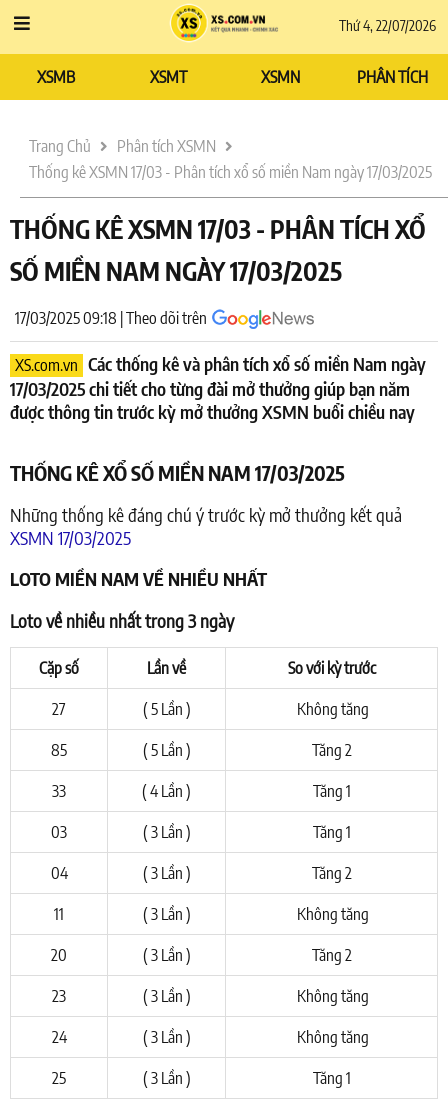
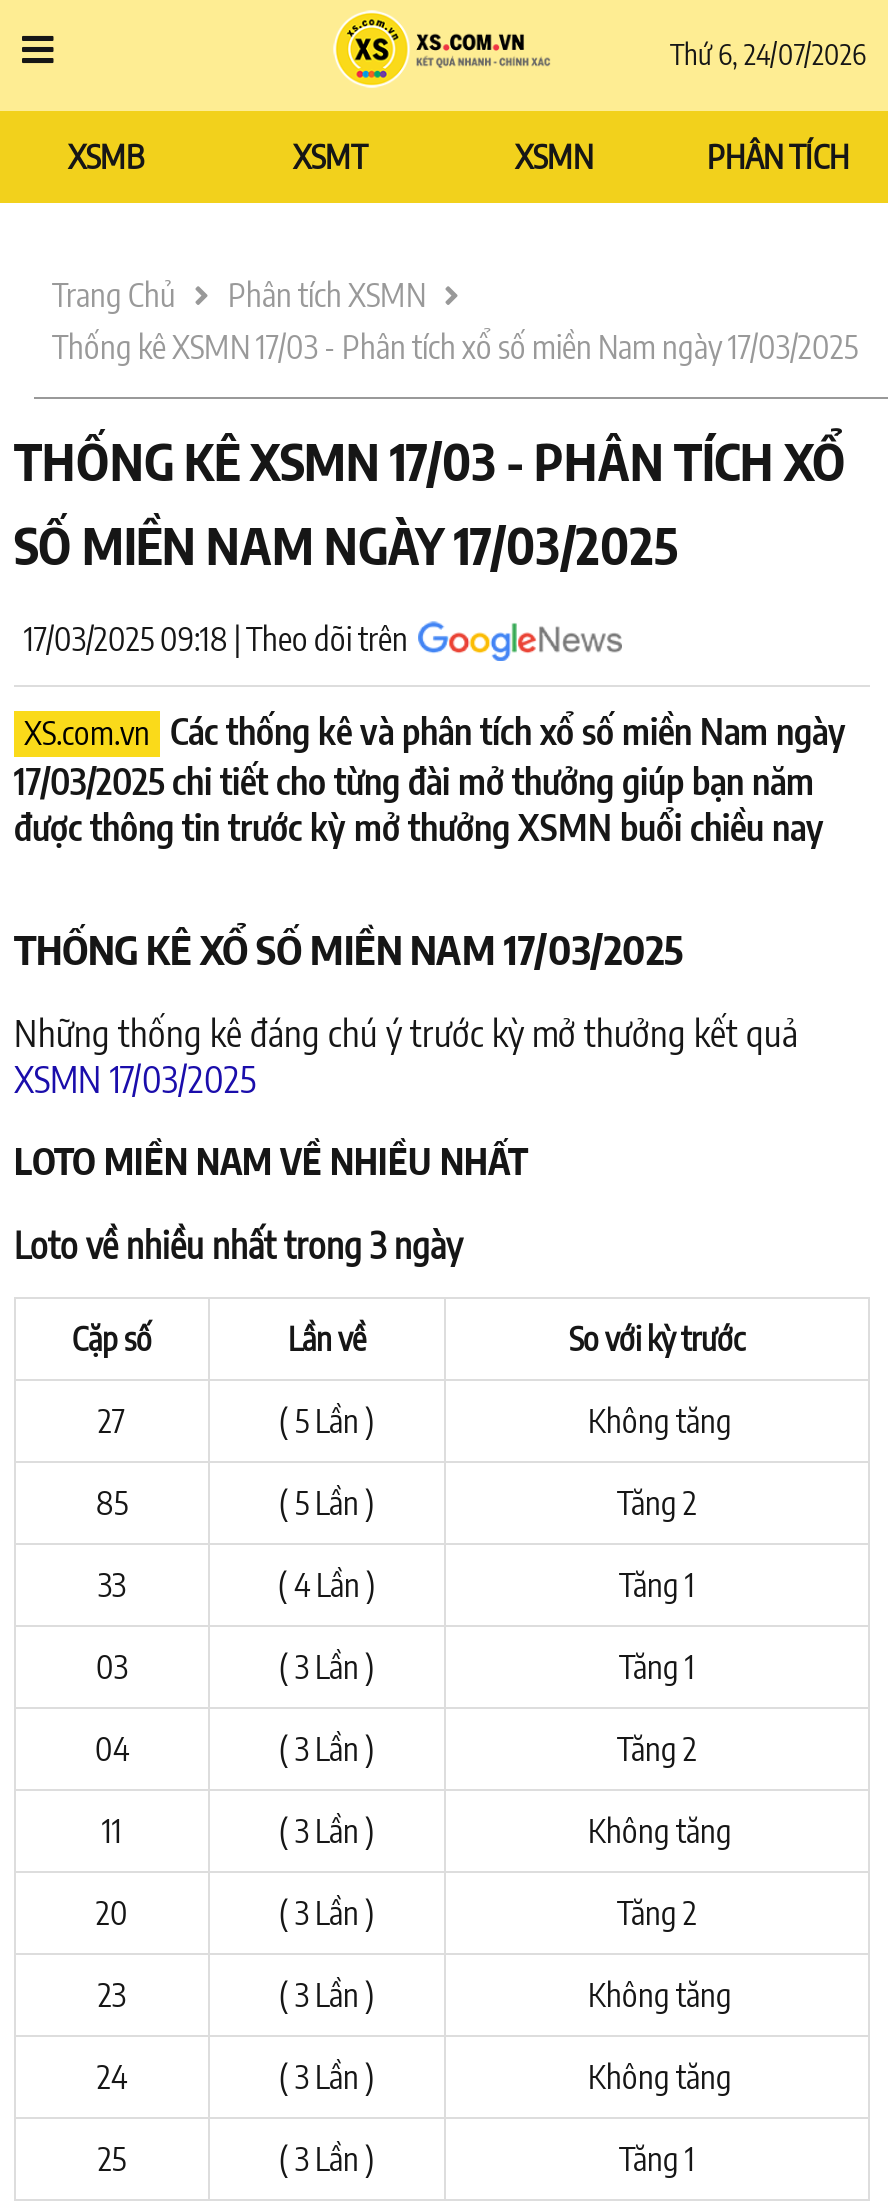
- Thứ 4, 22/07/2026
+ Thứ 6, 24/07/2026
